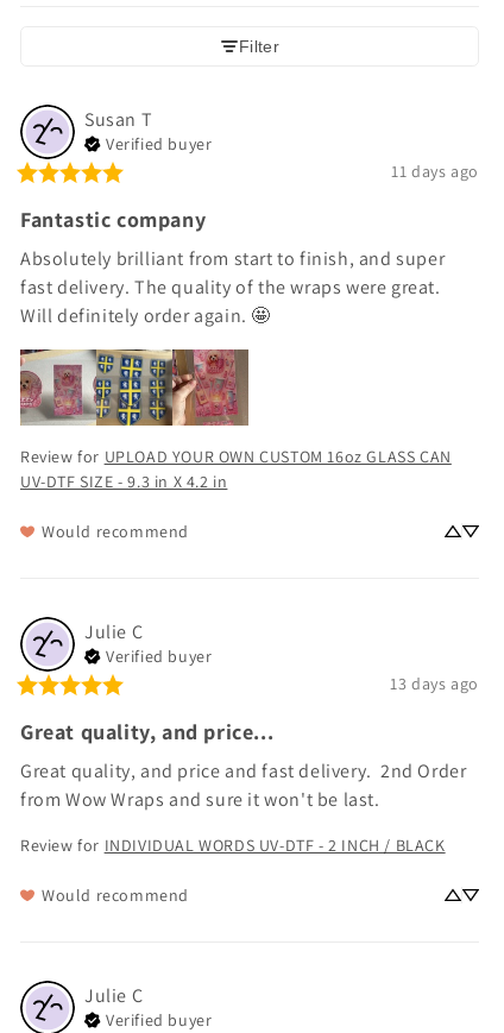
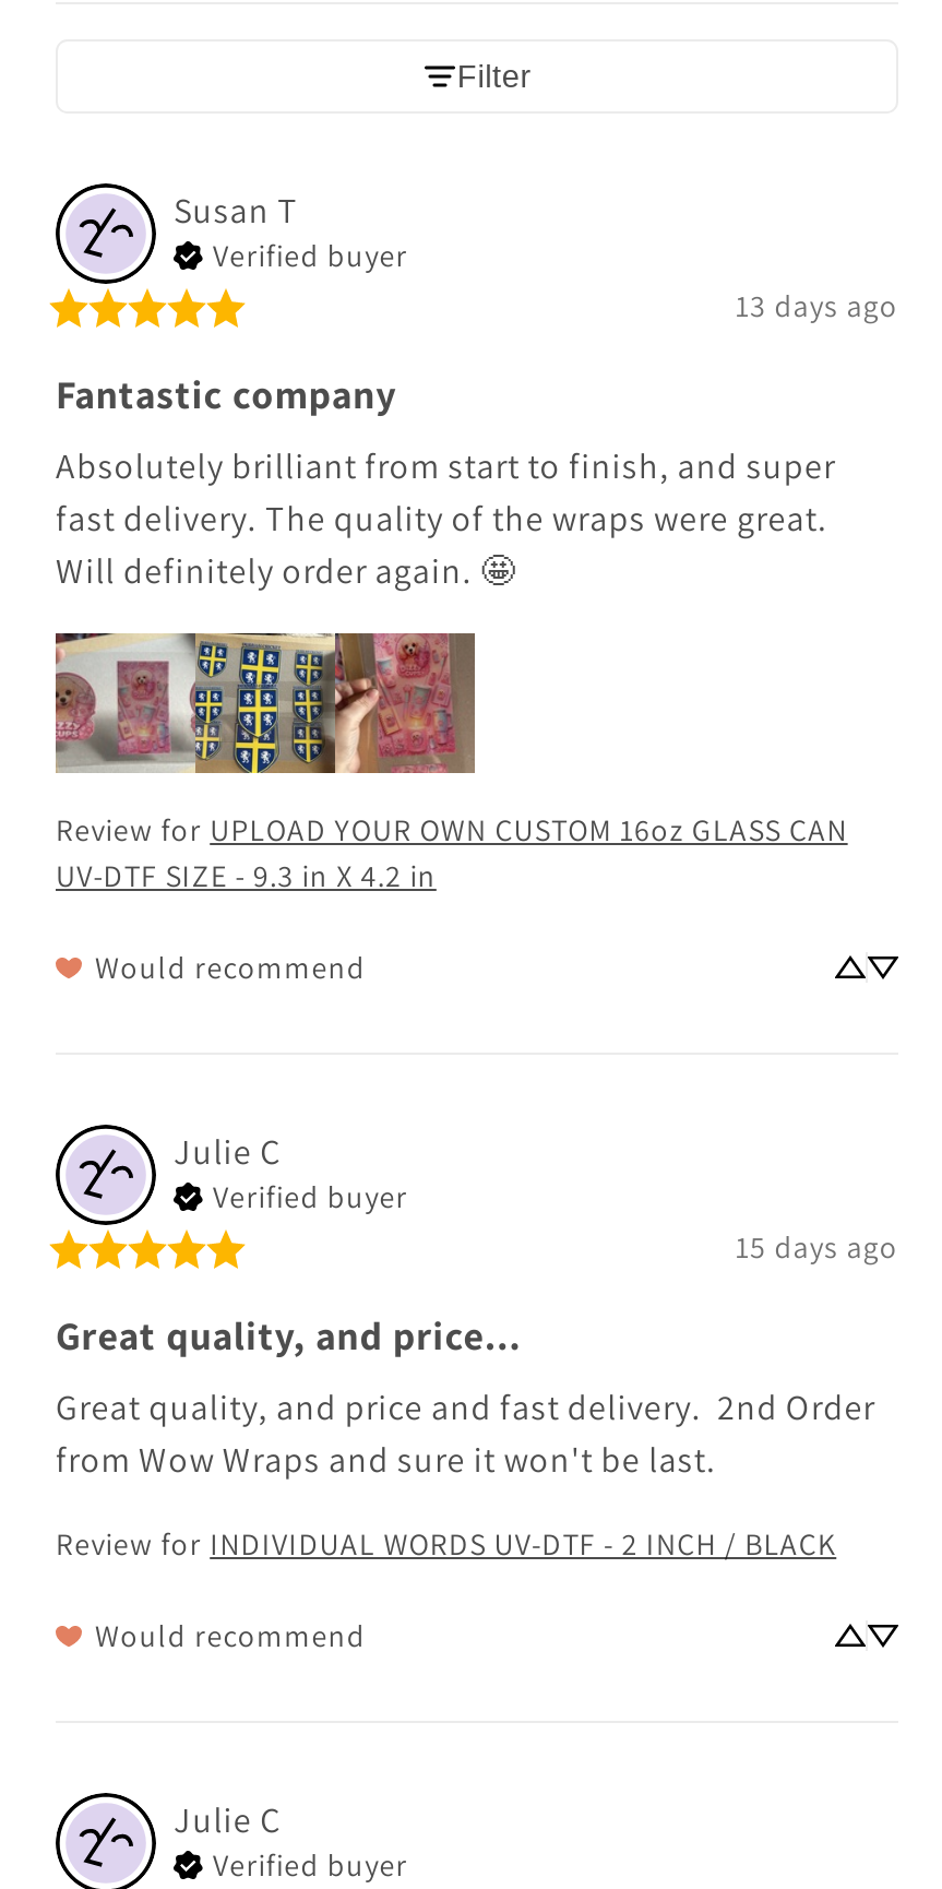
- 11 days ago
+ 13 days ago

- 13 days ago
+ 15 days ago
